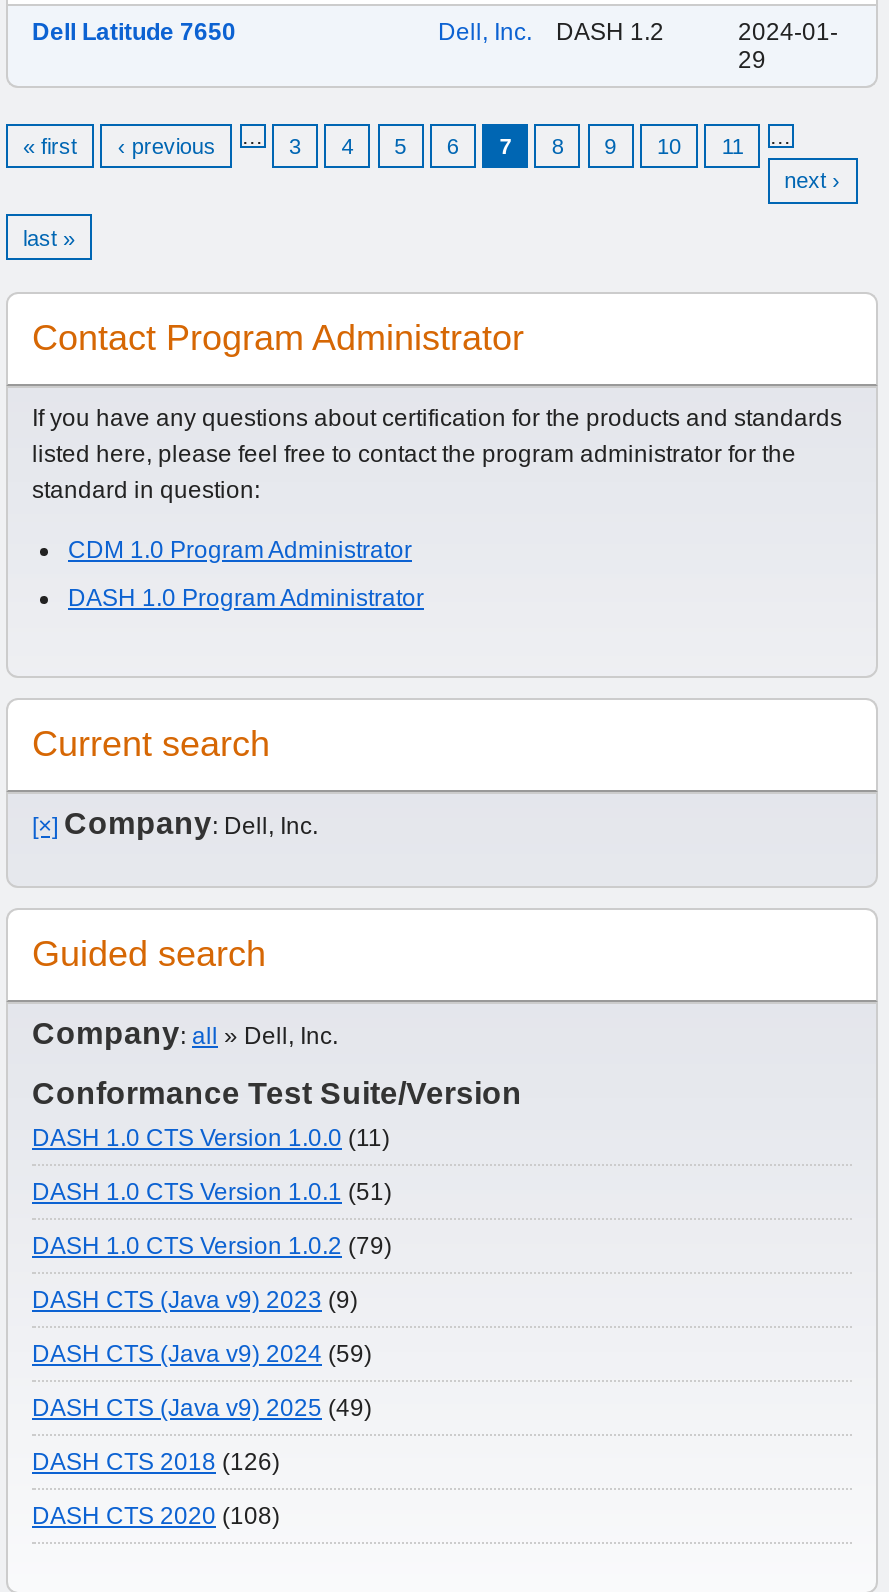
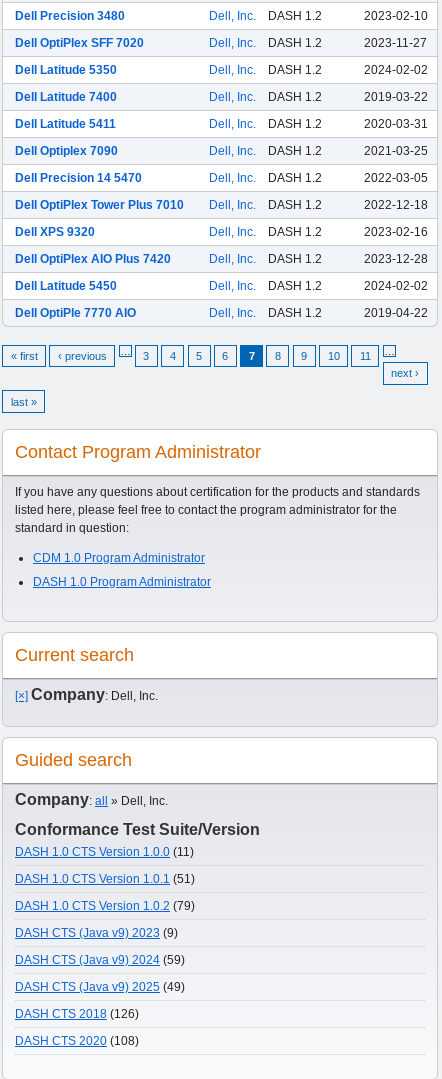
- Dell Latitude 7650
+ Dell Precision 3480

- 2024-01-
- 29
+ 2023-02-10
+ Dell OptiPlex SFF 7020
+ Dell, Inc.
+ DASH 1.2
+ 2023-11-27
+ Dell Latitude 5350
+ Dell, Inc.
+ DASH 1.2
+ 2024-02-02
+ Dell Latitude 7400
+ Dell, Inc.
+ DASH 1.2
+ 2019-03-22
+ Dell Latitude 5411
+ Dell, Inc.
+ DASH 1.2
+ 2020-03-31
+ Dell Optiplex 7090
+ Dell, Inc.
+ DASH 1.2
+ 2021-03-25
+ Dell Precision 14 5470
+ Dell, Inc.
+ DASH 1.2
+ 2022-03-05
+ Dell OptiPlex Tower Plus 7010
+ Dell, Inc.
+ DASH 1.2
+ 2022-12-18
+ Dell XPS 9320
+ Dell, Inc.
+ DASH 1.2
+ 2023-02-16
+ Dell OptiPlex AIO Plus 7420
+ Dell, Inc.
+ DASH 1.2
+ 2023-12-28
+ Dell Latitude 5450
+ Dell, Inc.
+ DASH 1.2
+ 2024-02-02
+ Dell OptiPle 7770 AIO
+ Dell, Inc.
+ DASH 1.2
+ 2019-04-22
